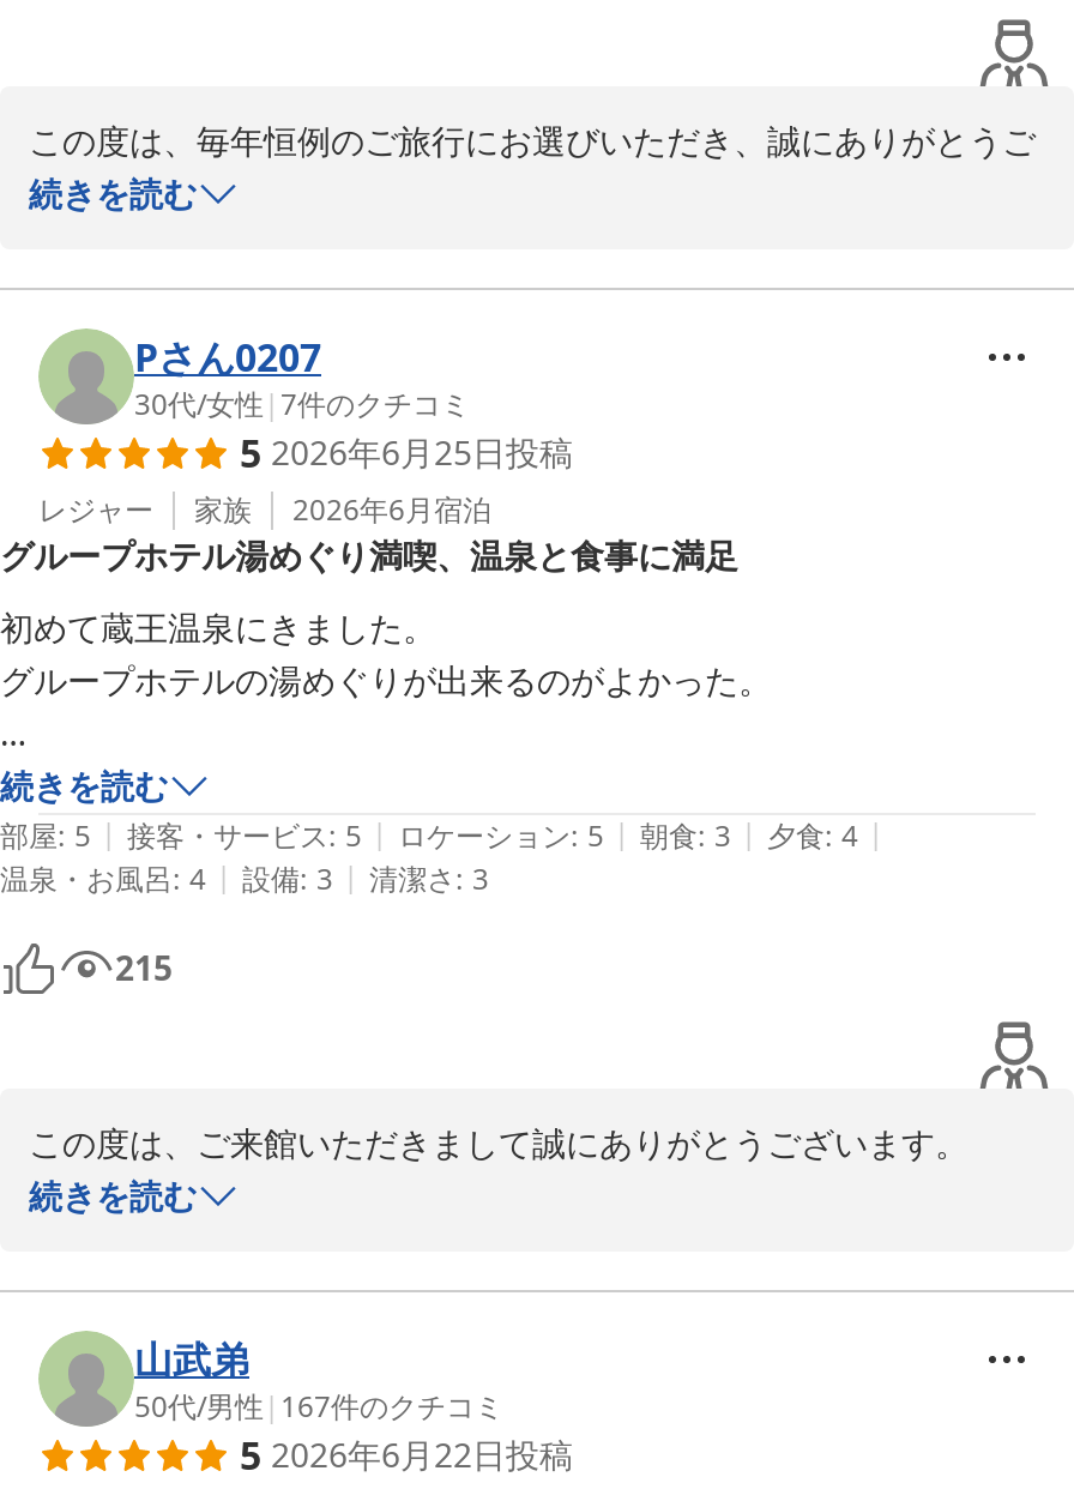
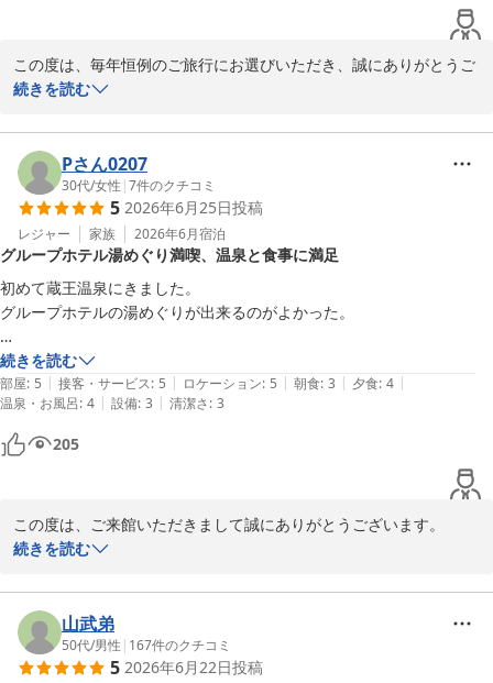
- 215
+ 205
